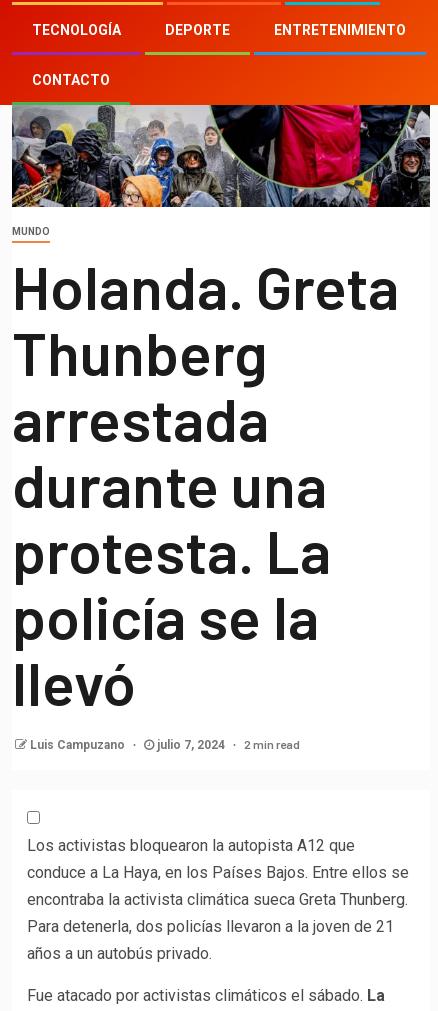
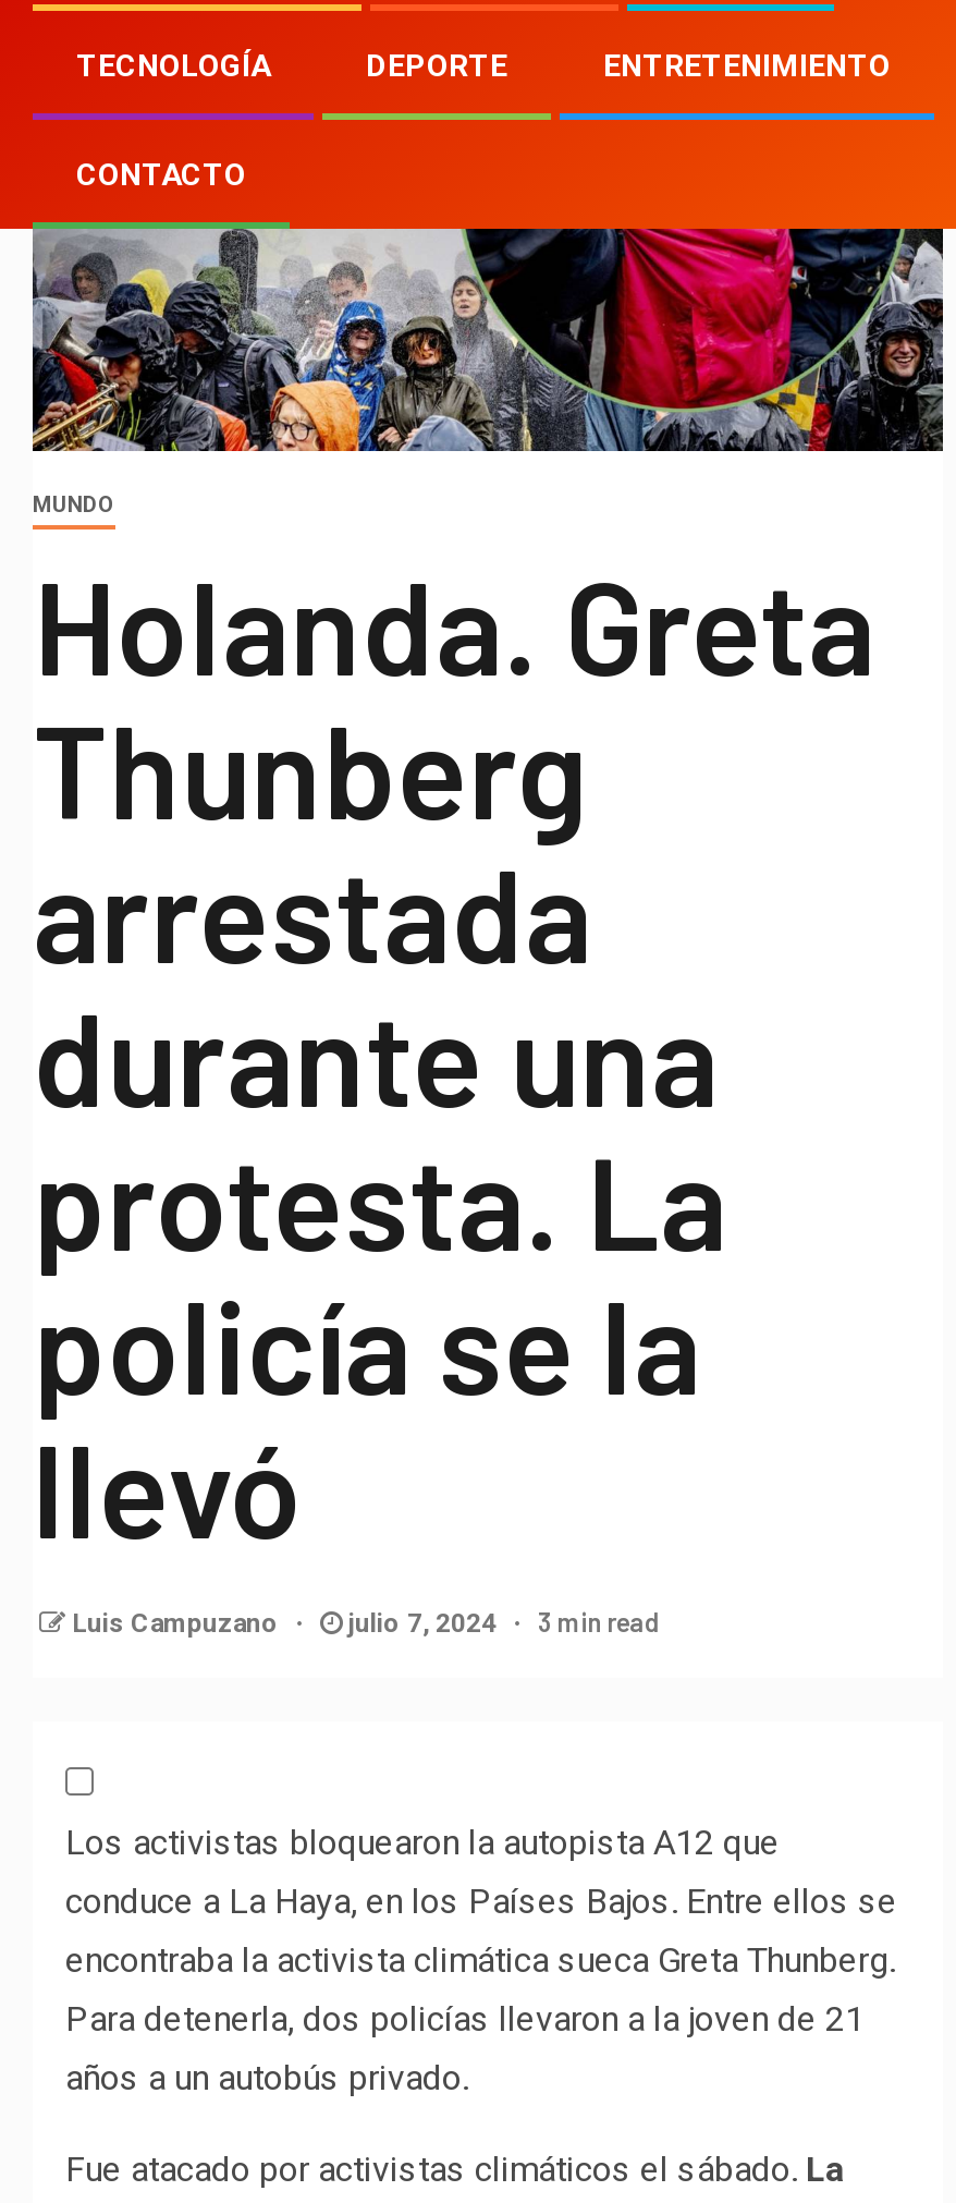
- Luis Campuzano julio 7, 2024 2 min read
+ Luis Campuzano julio 7, 2024 3 min read
